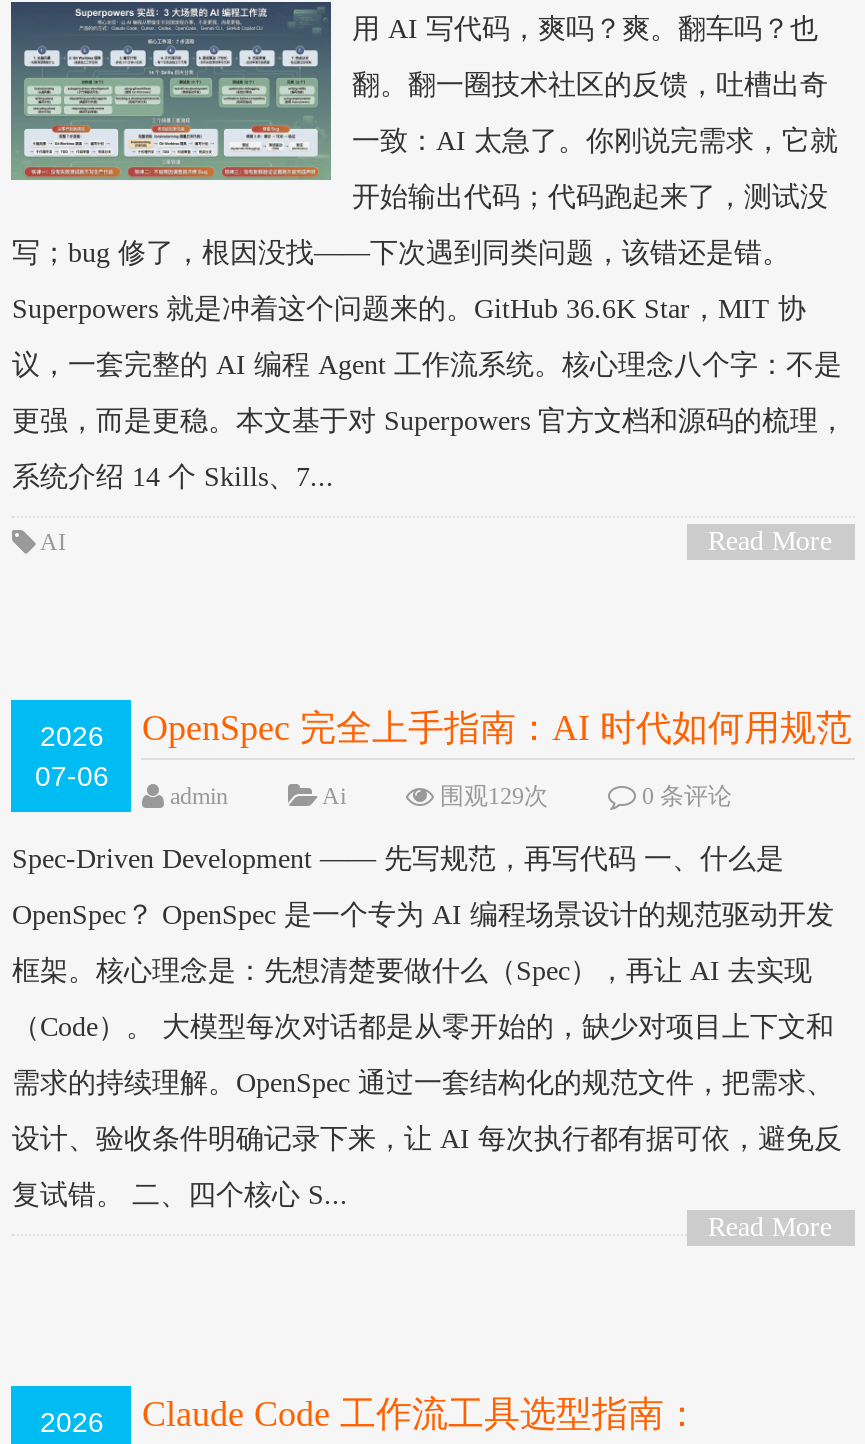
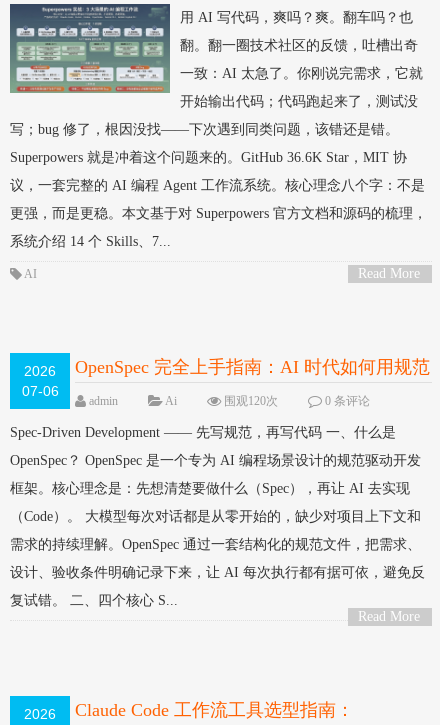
- 围观129次
+ 围观120次
